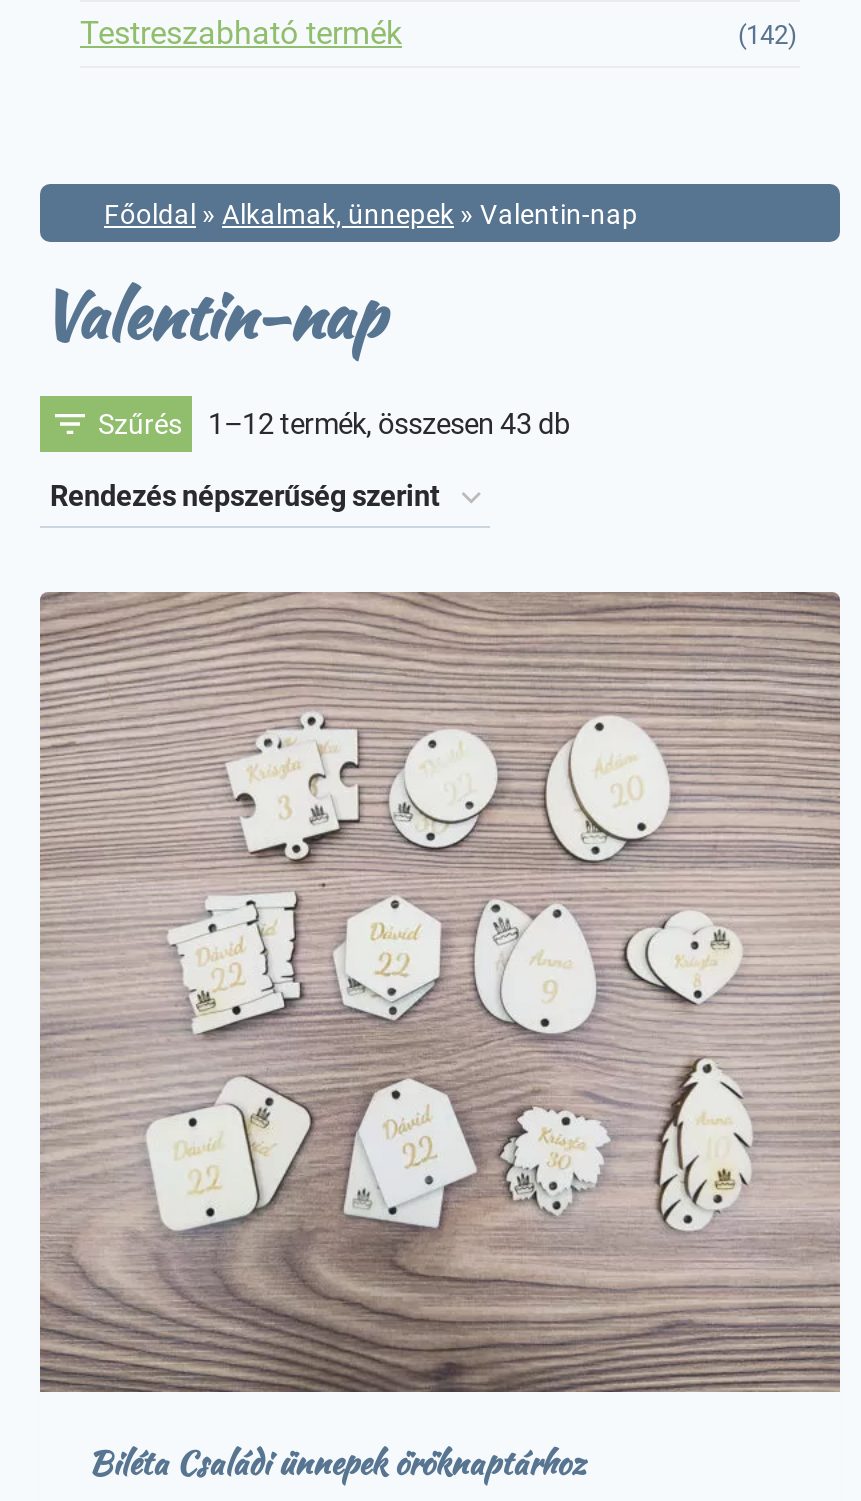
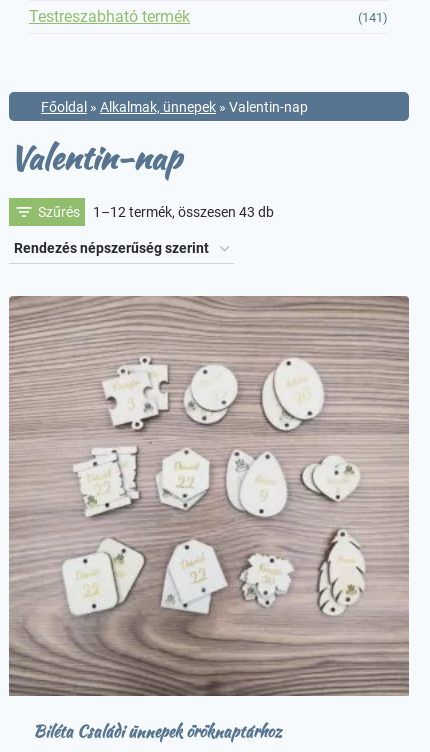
- (142)
+ (141)
